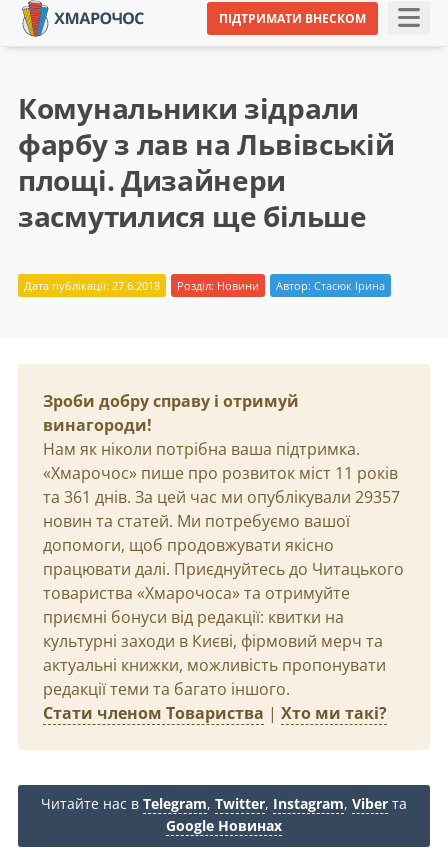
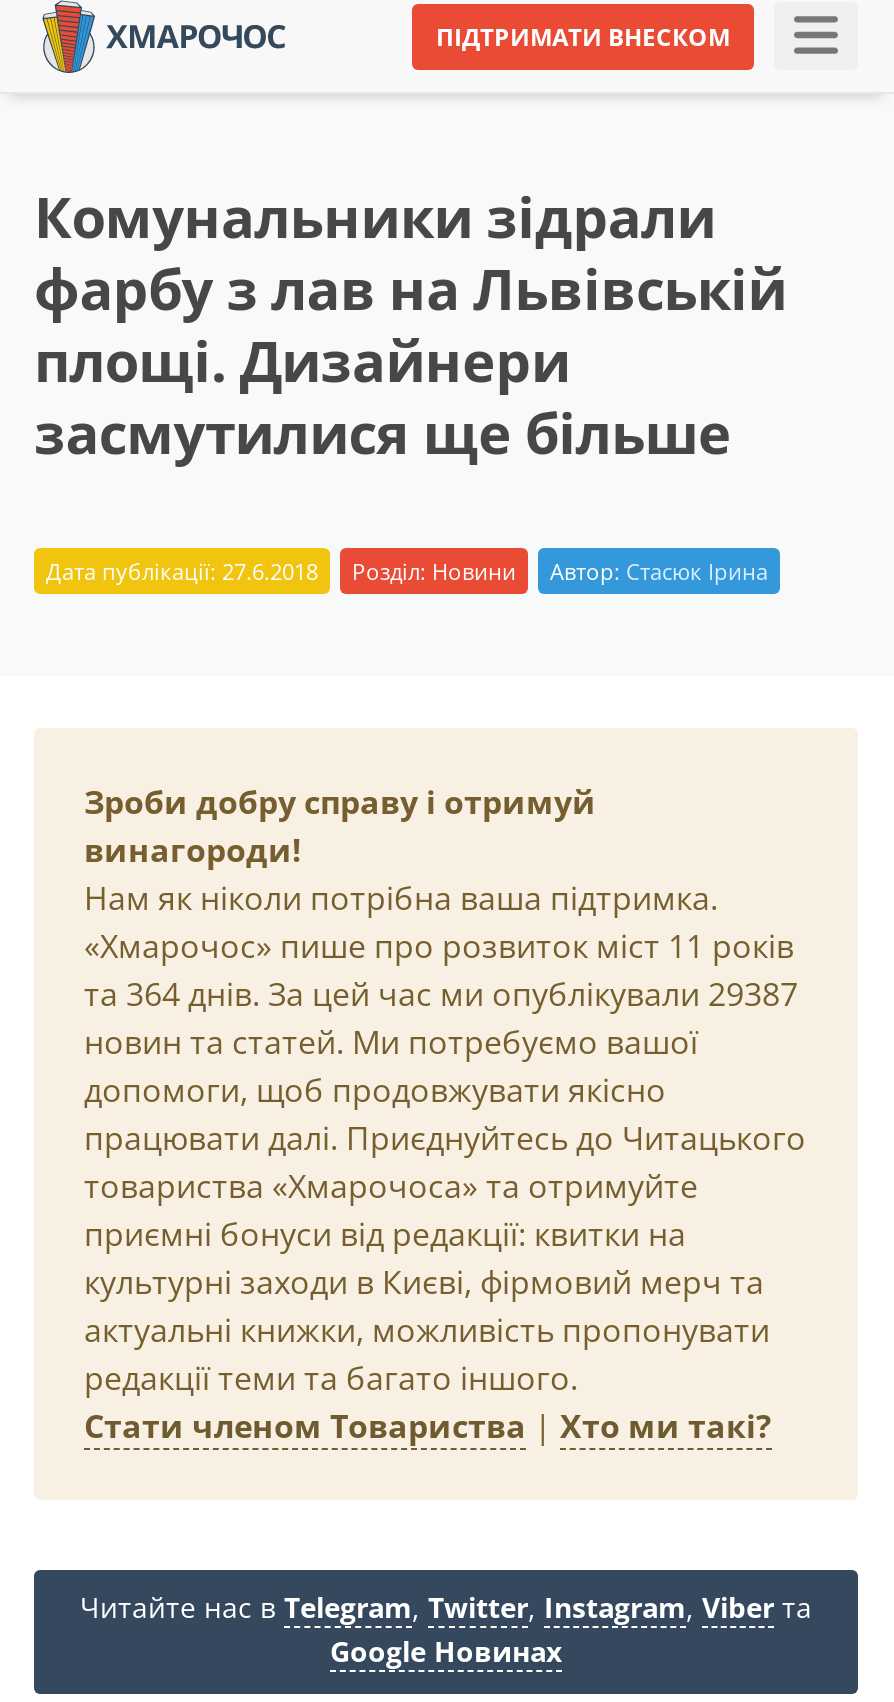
- та 361 днів. За цей час ми опублікували 29357
+ та 364 днів. За цей час ми опублікували 29387
